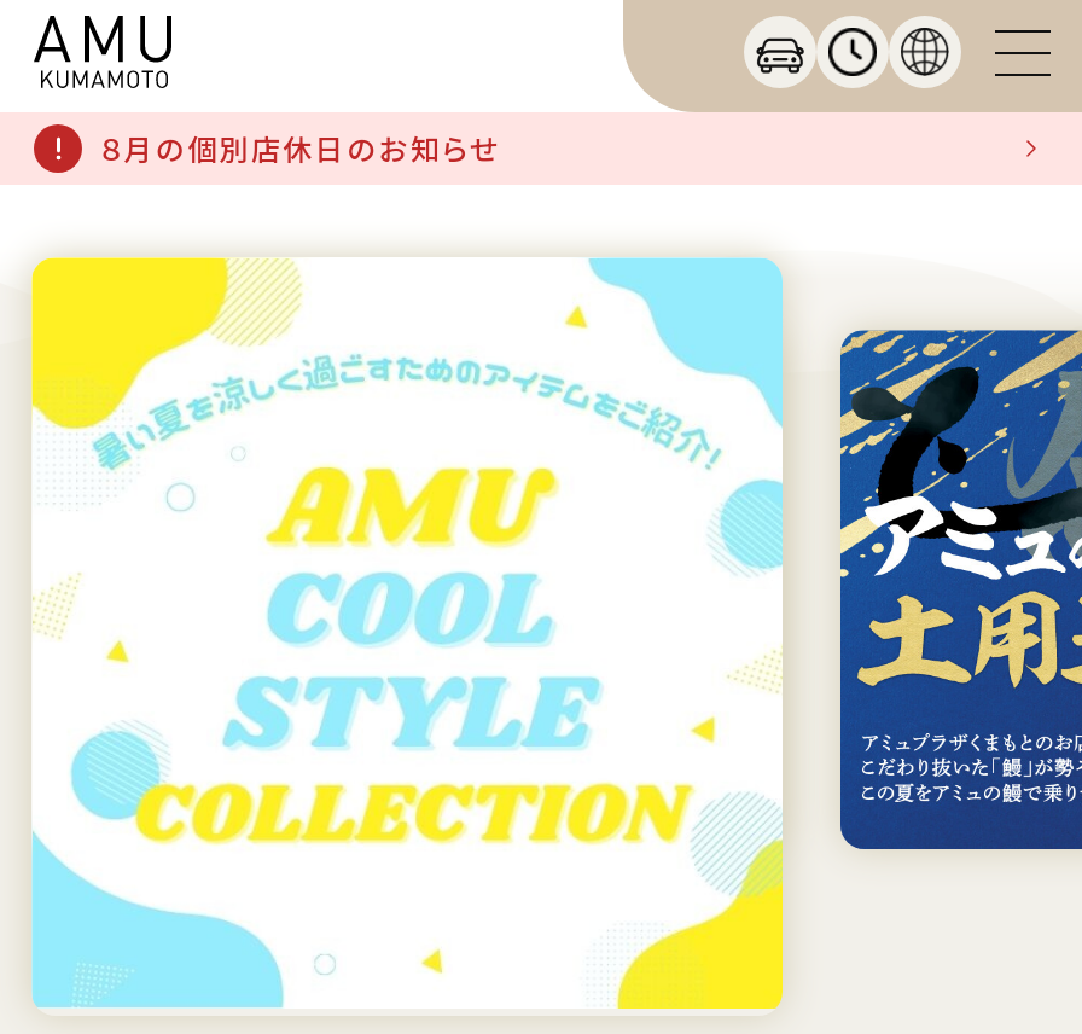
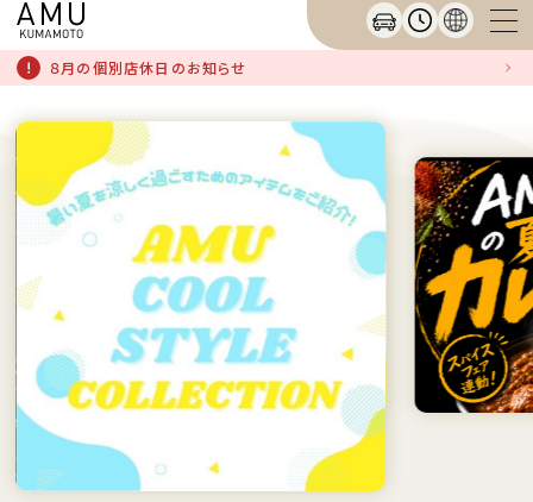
- [image]
+ [image]
